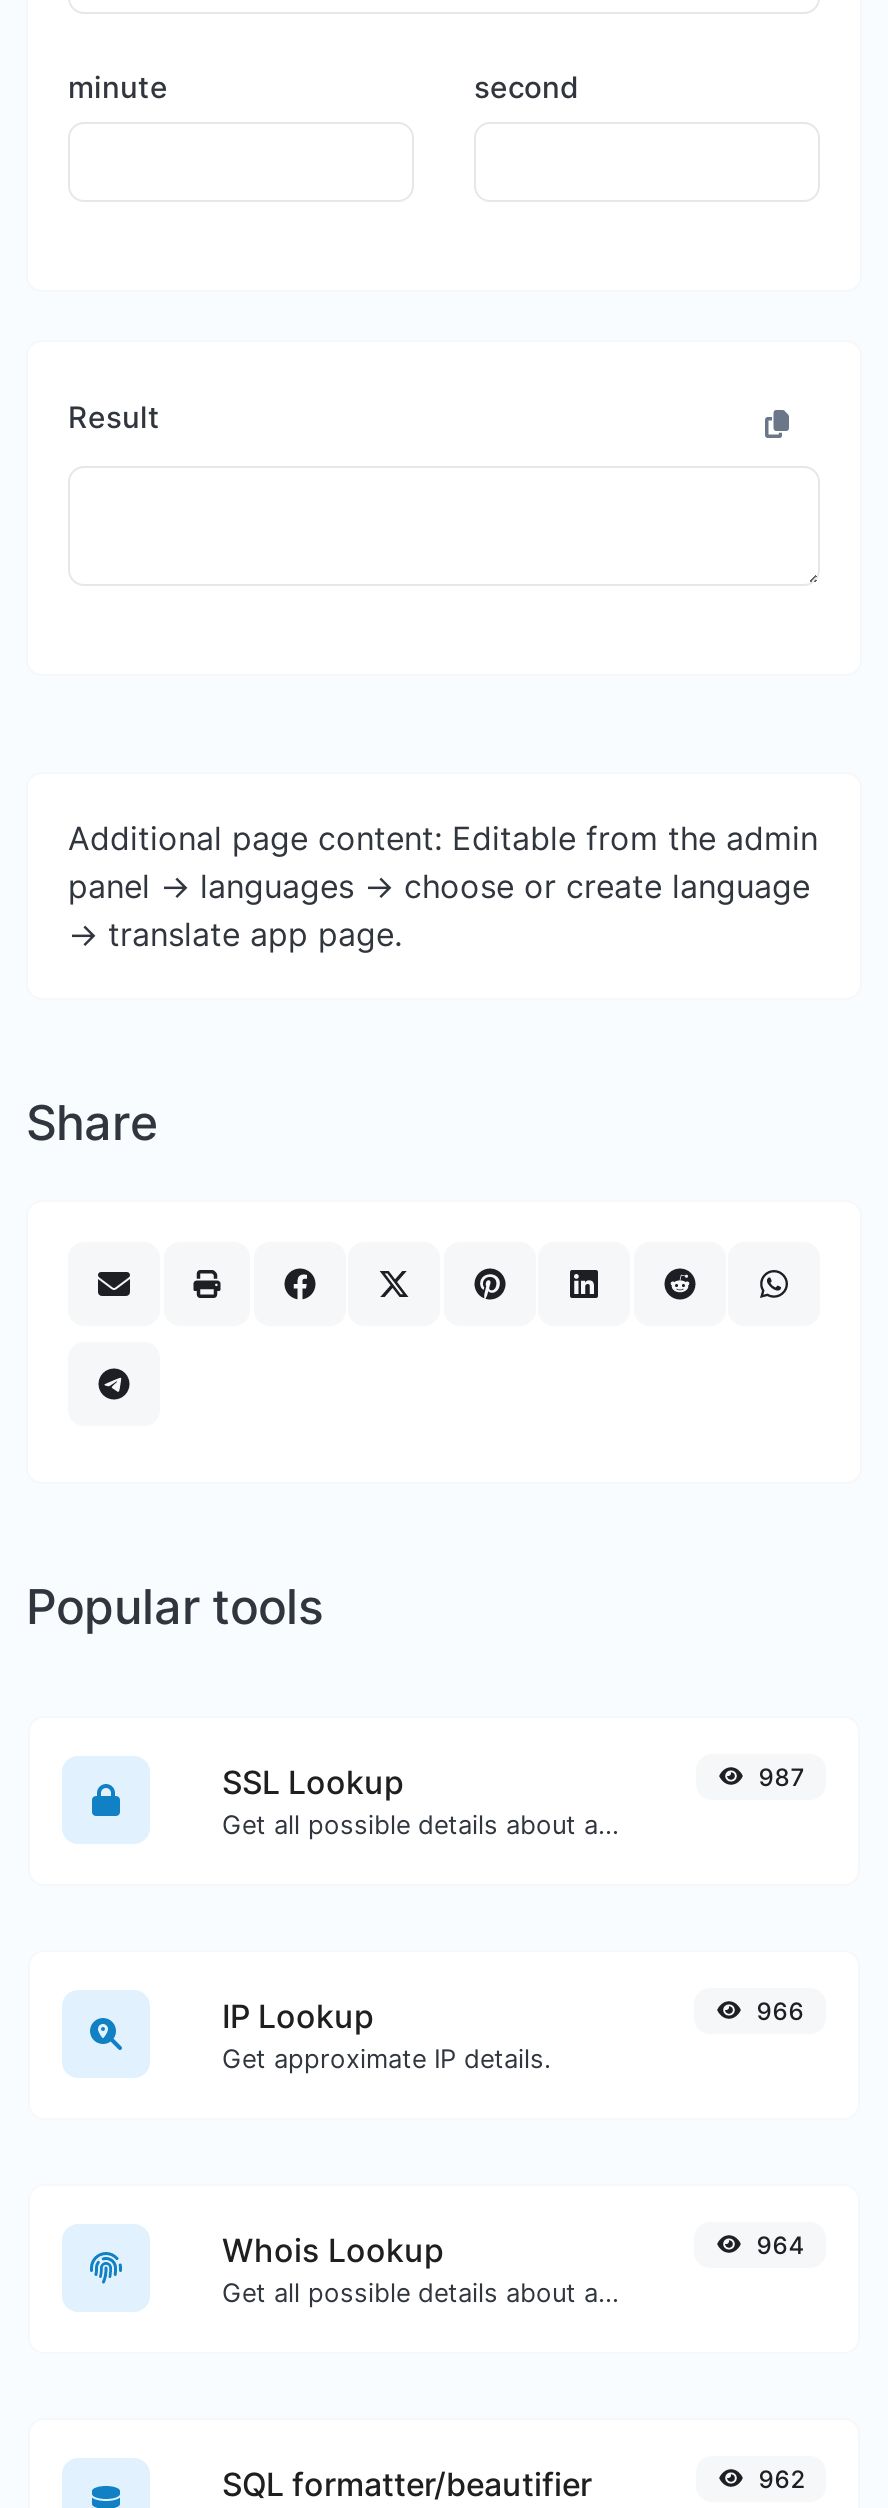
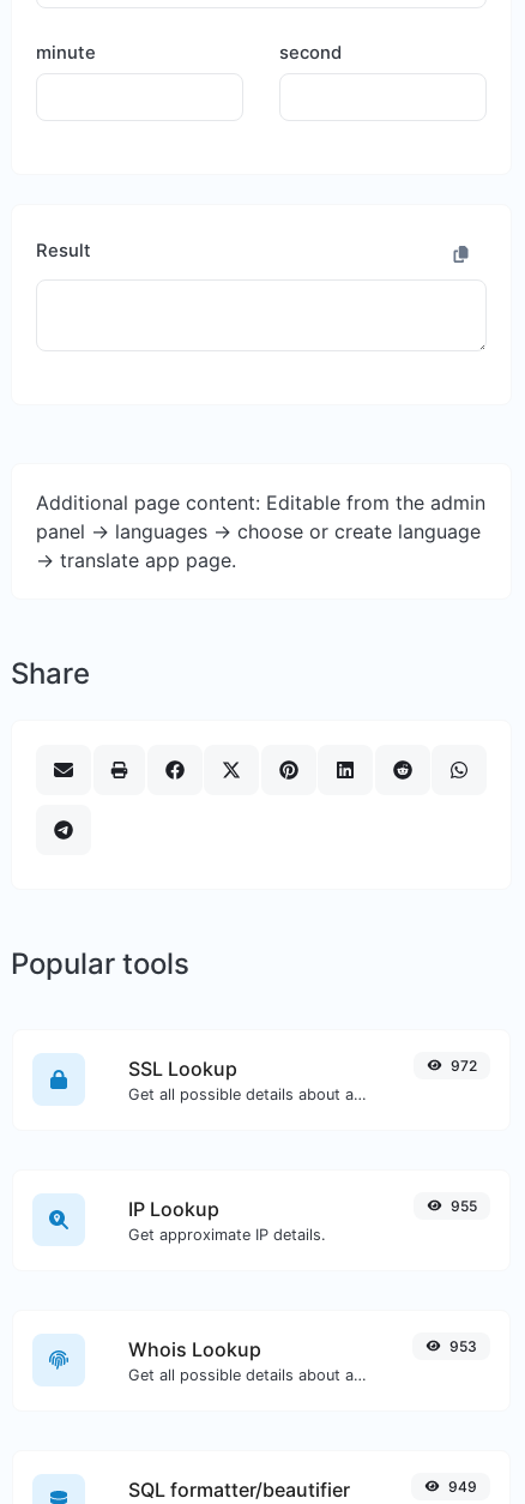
- 987
+ 972

- 966
+ 955

- 964
+ 953

- 962
+ 949
